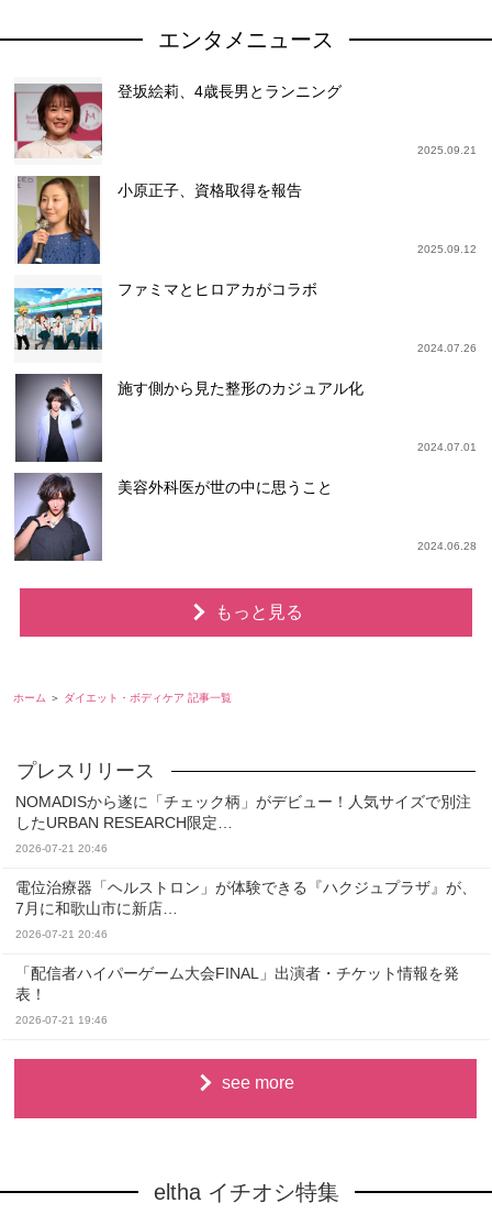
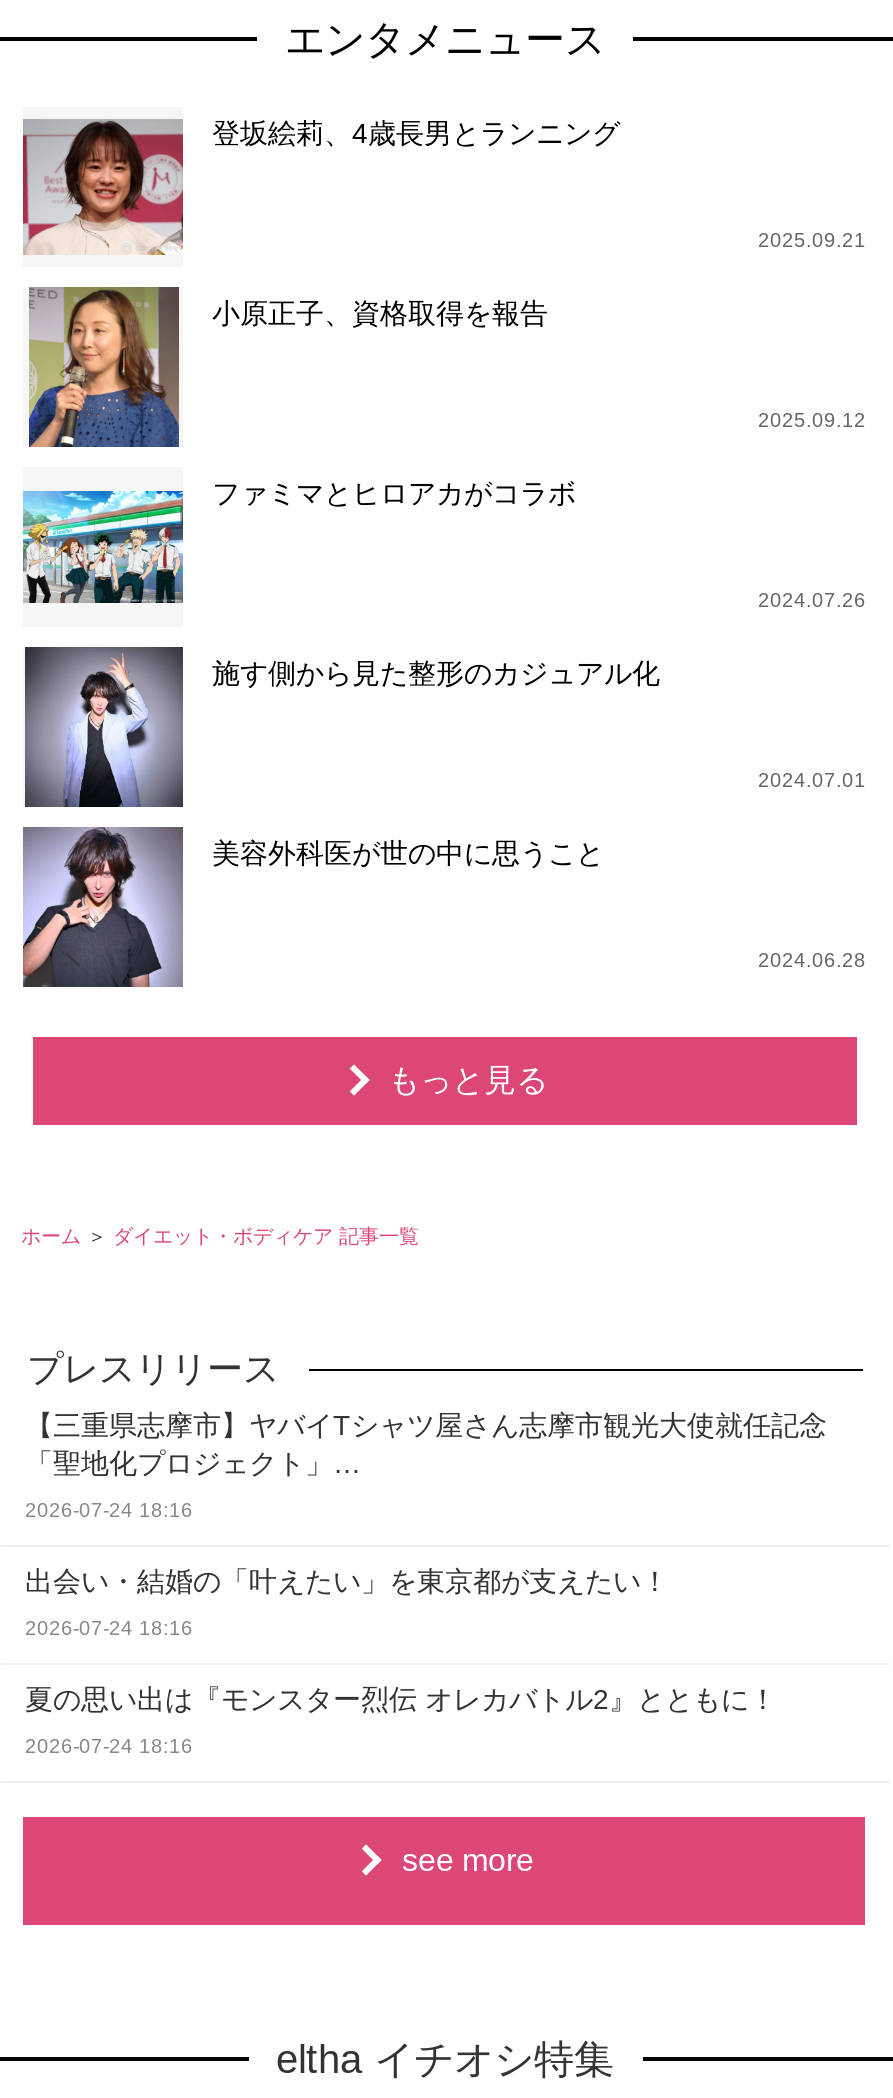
- NOMADISから遂に「チェック柄」がデビュー！人気サイズで別注
- したURBAN RESEARCH限定…
+ 【三重県志摩市】ヤバイTシャツ屋さん志摩市観光大使就任記念
+ 「聖地化プロジェクト」…

- 2026-07-21 20:46
+ 2026-07-24 18:16

- 電位治療器「ヘルストロン」が体験できる『ハクジュプラザ』が、
- 7月に和歌山市に新店…
+ 出会い・結婚の「叶えたい」を東京都が支えたい！

- 2026-07-21 20:46
+ 2026-07-24 18:16

- 「配信者ハイパーゲーム大会FINAL」出演者・チケット情報を発
- 表！
+ 夏の思い出は『モンスター烈伝 オレカバトル2』とともに！

- 2026-07-21 19:46
+ 2026-07-24 18:16
